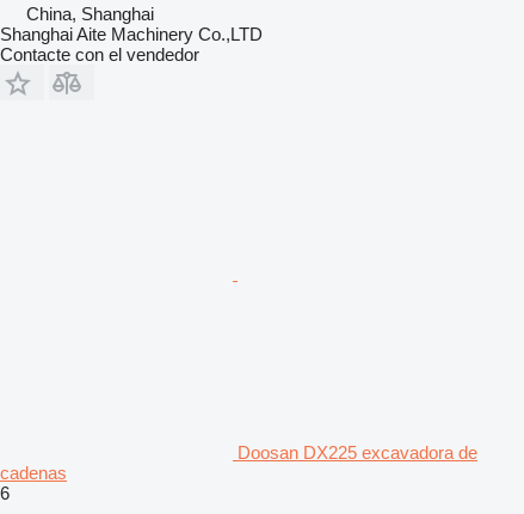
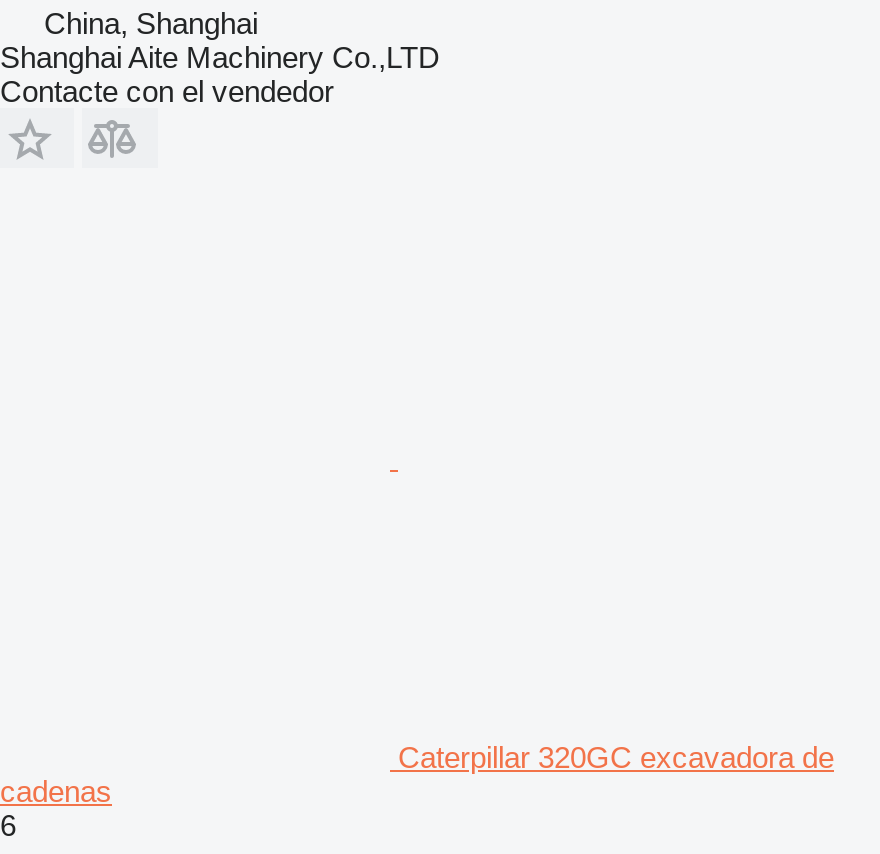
- Doosan DX225 excavadora de
+ Caterpillar 320GC excavadora de
